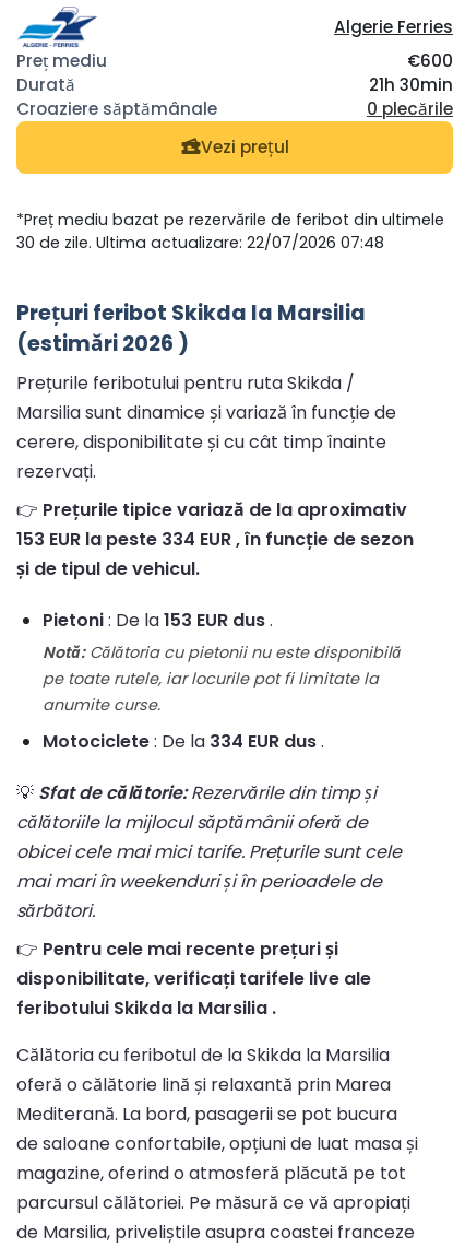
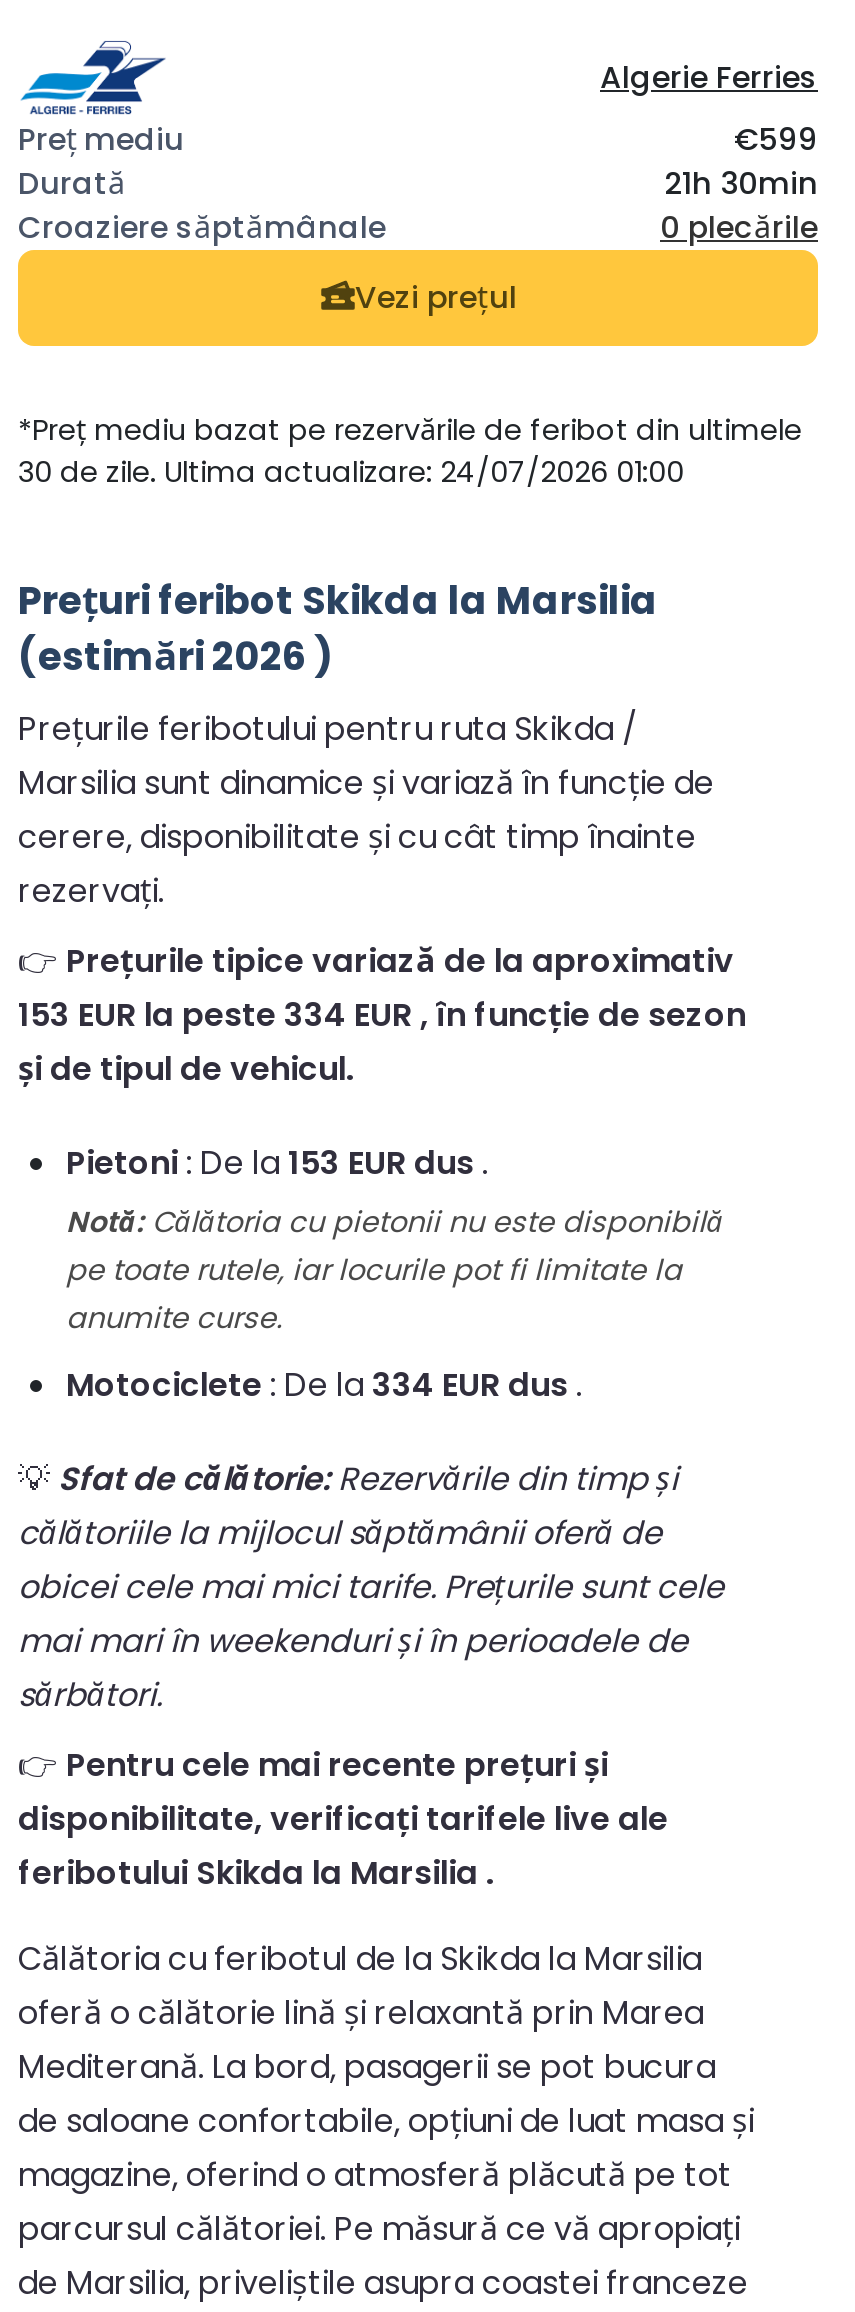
- €600
+ €599

- 30 de zile. Ultima actualizare: 22/07/2026 07:48
+ 30 de zile. Ultima actualizare: 24/07/2026 01:00
